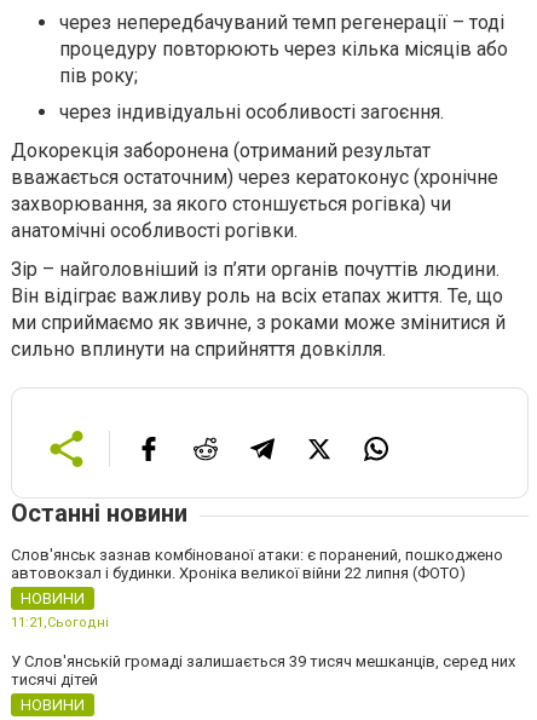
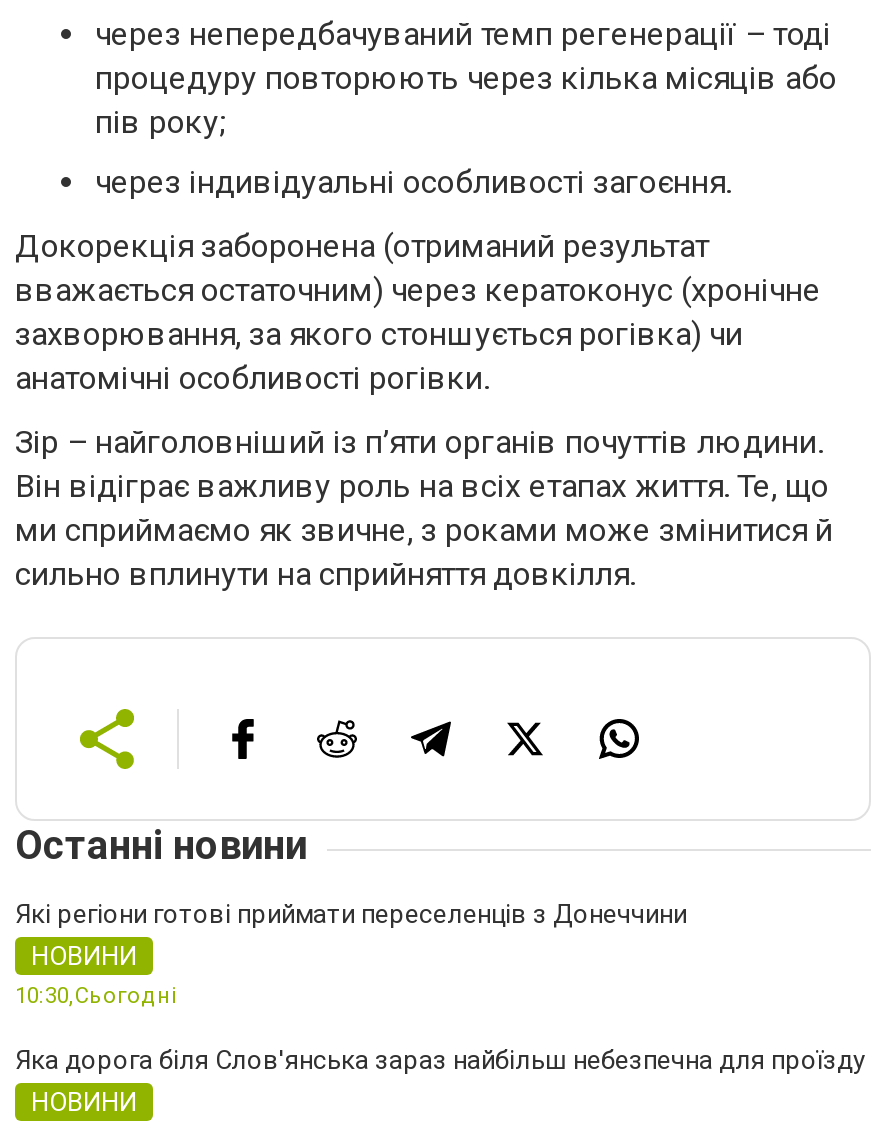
- Слов'янськ зазнав комбінованої атаки: є поранений, пошкоджено
- автовокзал і будинки. Хроніка великої війни 22 липня (ФОТО)
+ Які регіони готові приймати переселенців з Донеччини

- 11:21,Сьогодні
+ 10:30,Сьогодні

- У Слов'янській громаді залишається 39 тисяч мешканців, серед них
- тисячі дітей
+ Яка дорога біля Слов'янська зараз найбільш небезпечна для проїзду
